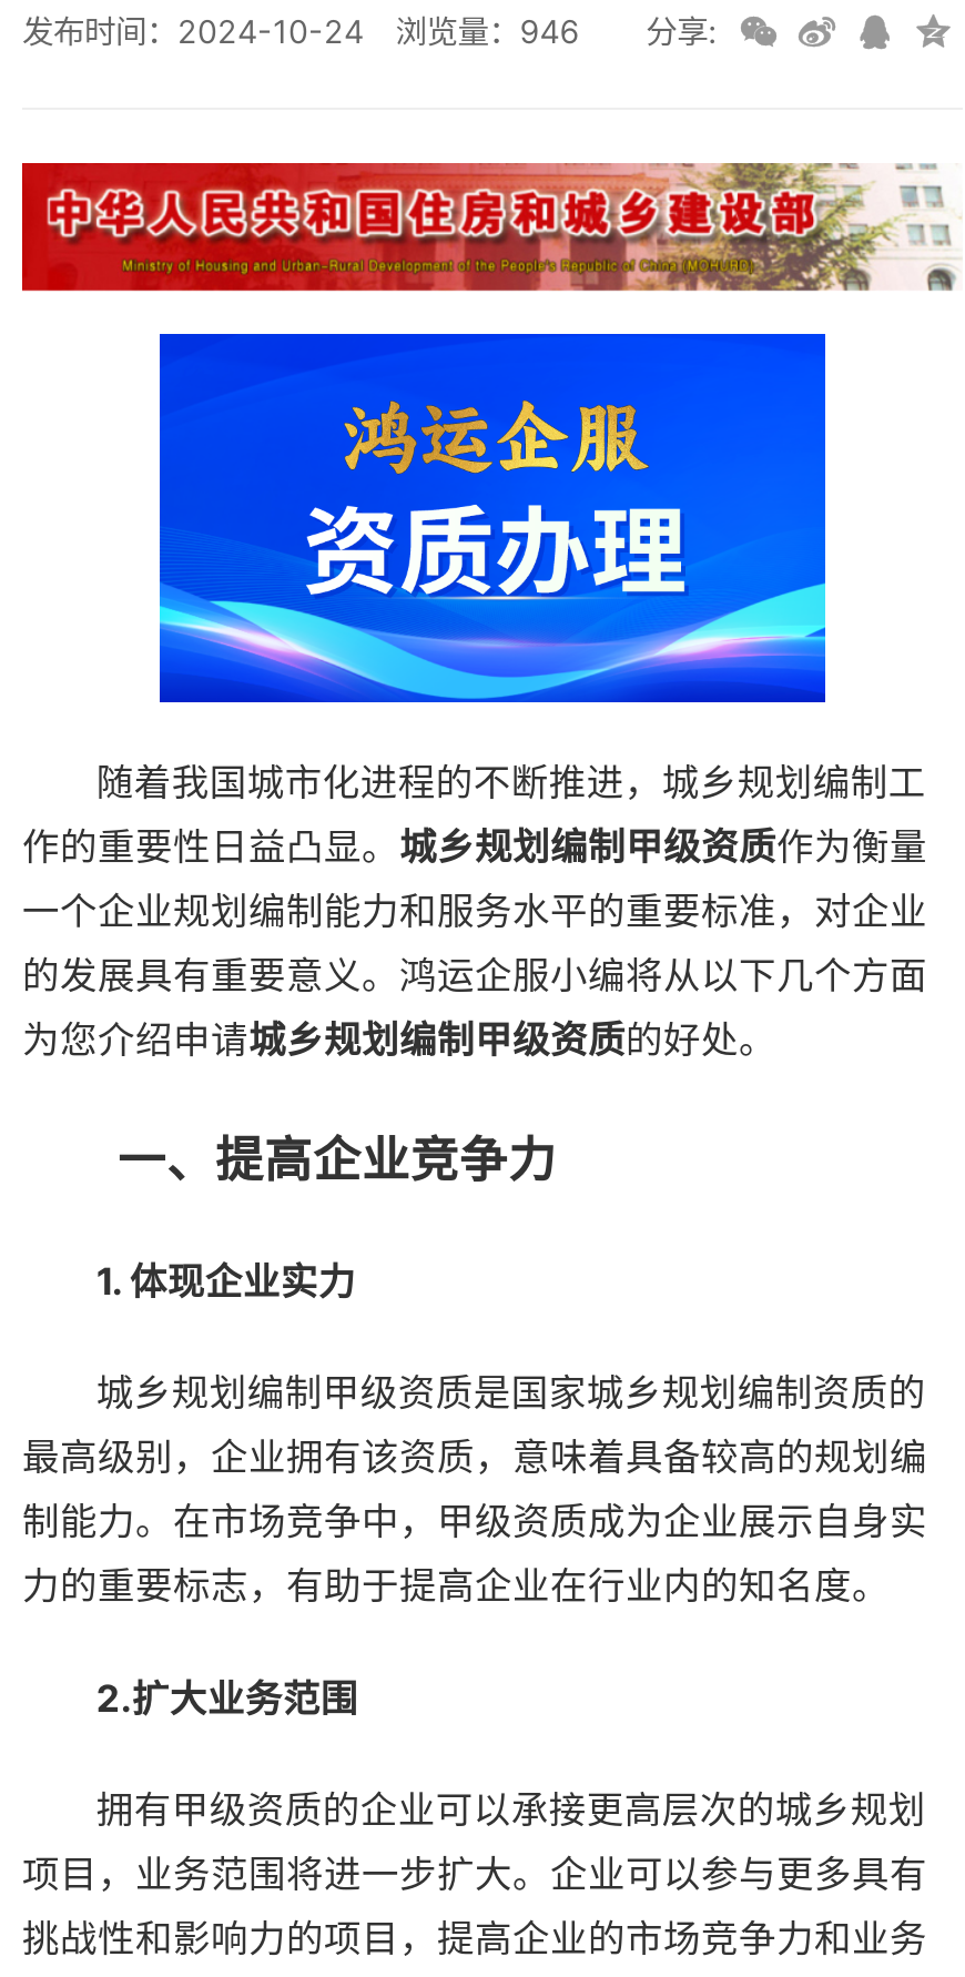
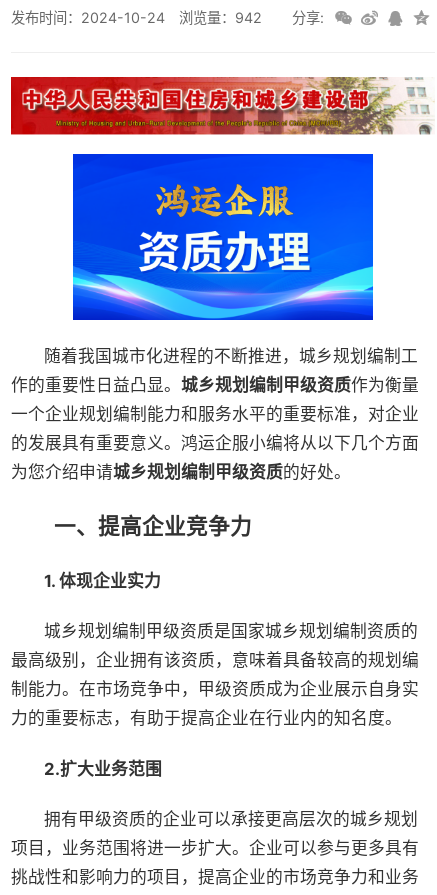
- 发布时间：2024-10-24 浏览量：946 分享:
+ 发布时间：2024-10-24 浏览量：942 分享:
